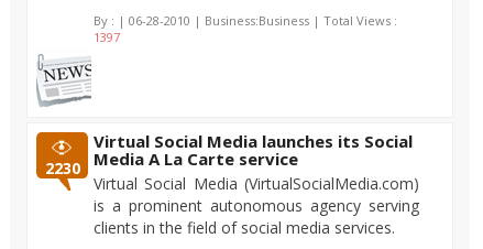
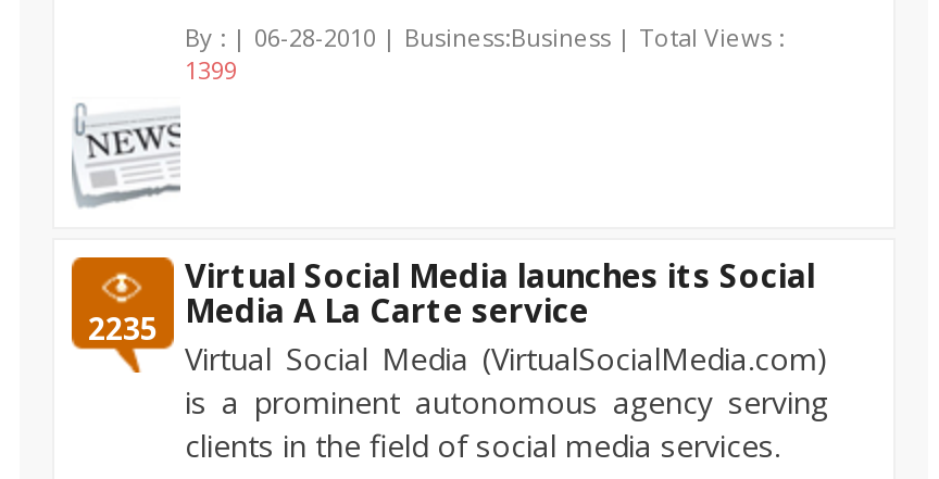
- 1397
+ 1399

- 2230 Media A La Carte service
+ 2235 Media A La Carte service
